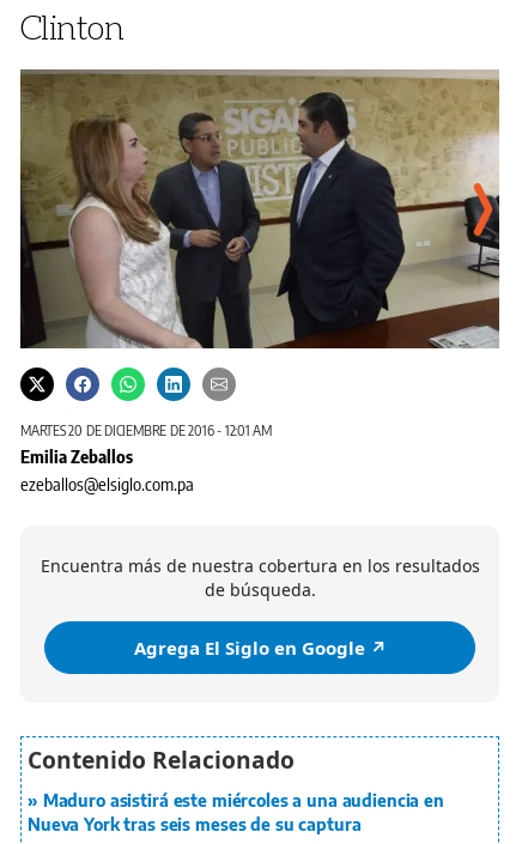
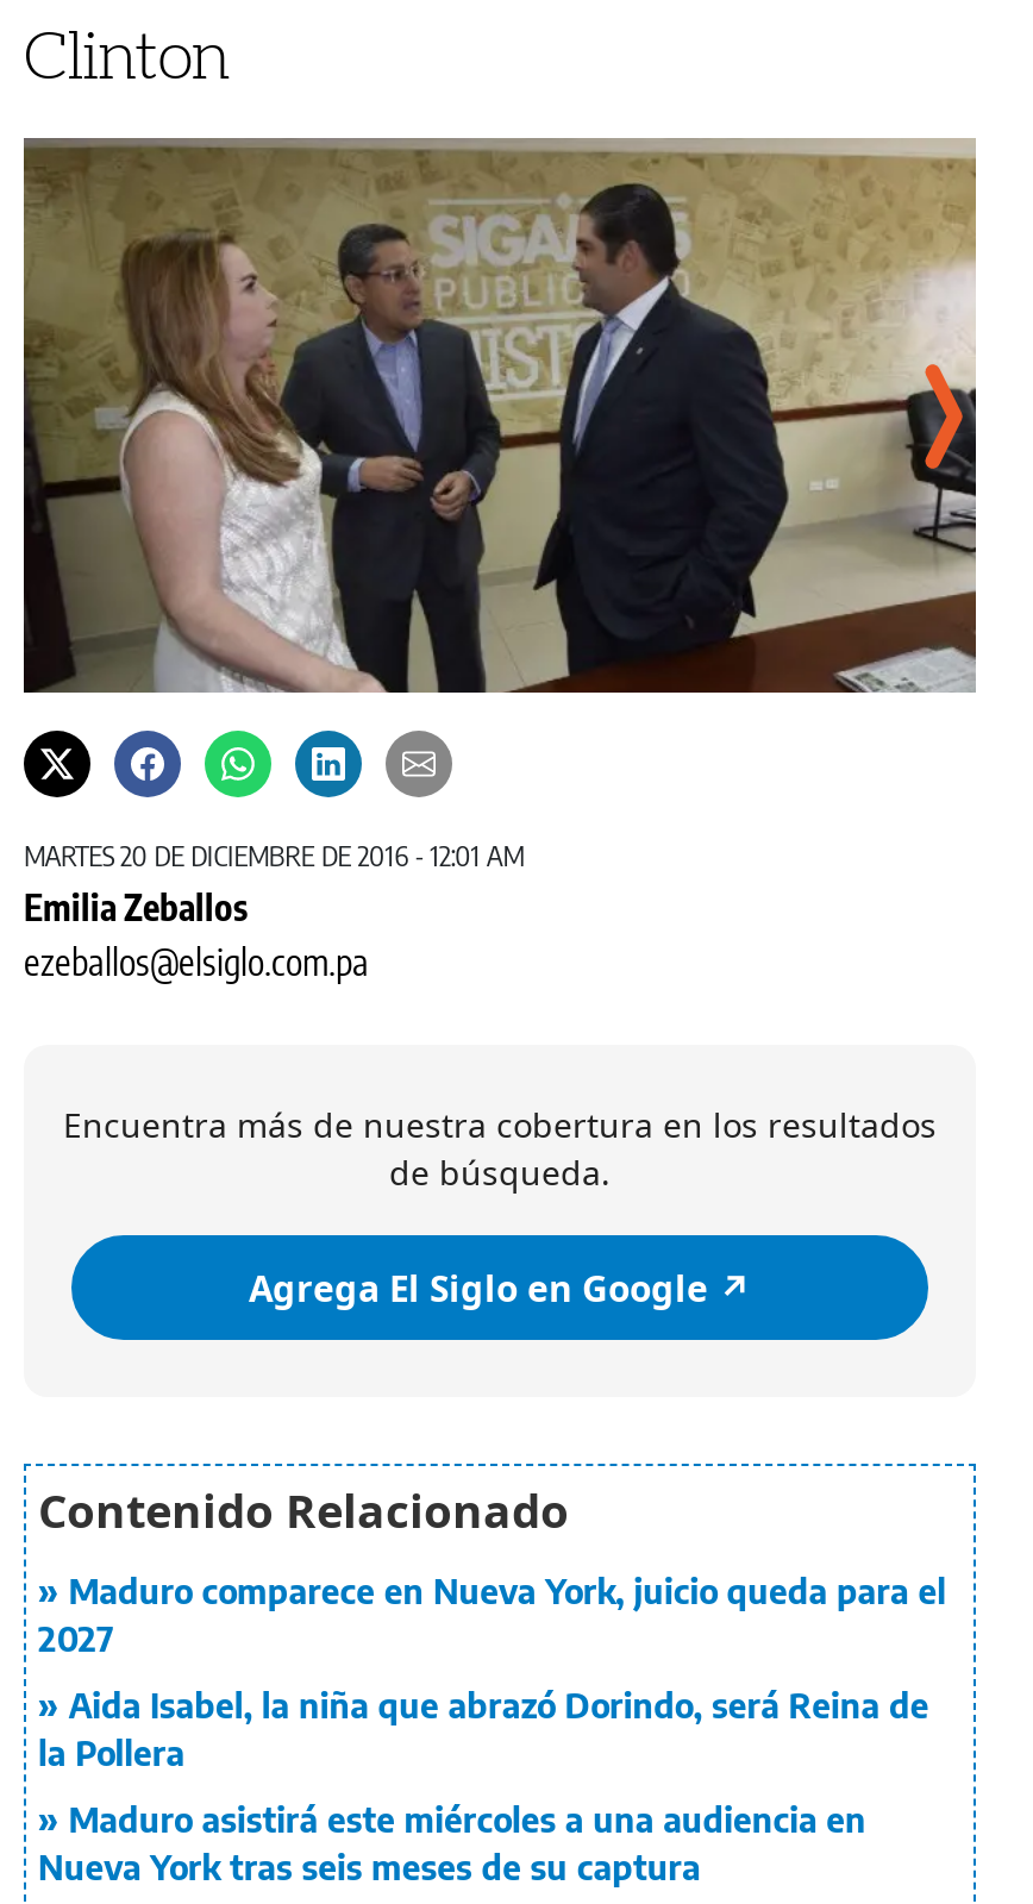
+ Maduro comparece en Nueva York, juicio queda para el
+ 2027
+ Aida Isabel, la niña que abrazó Dorindo, será Reina de
+ la Pollera
